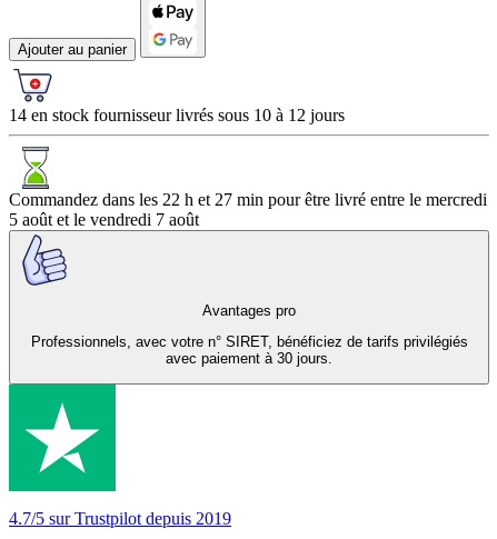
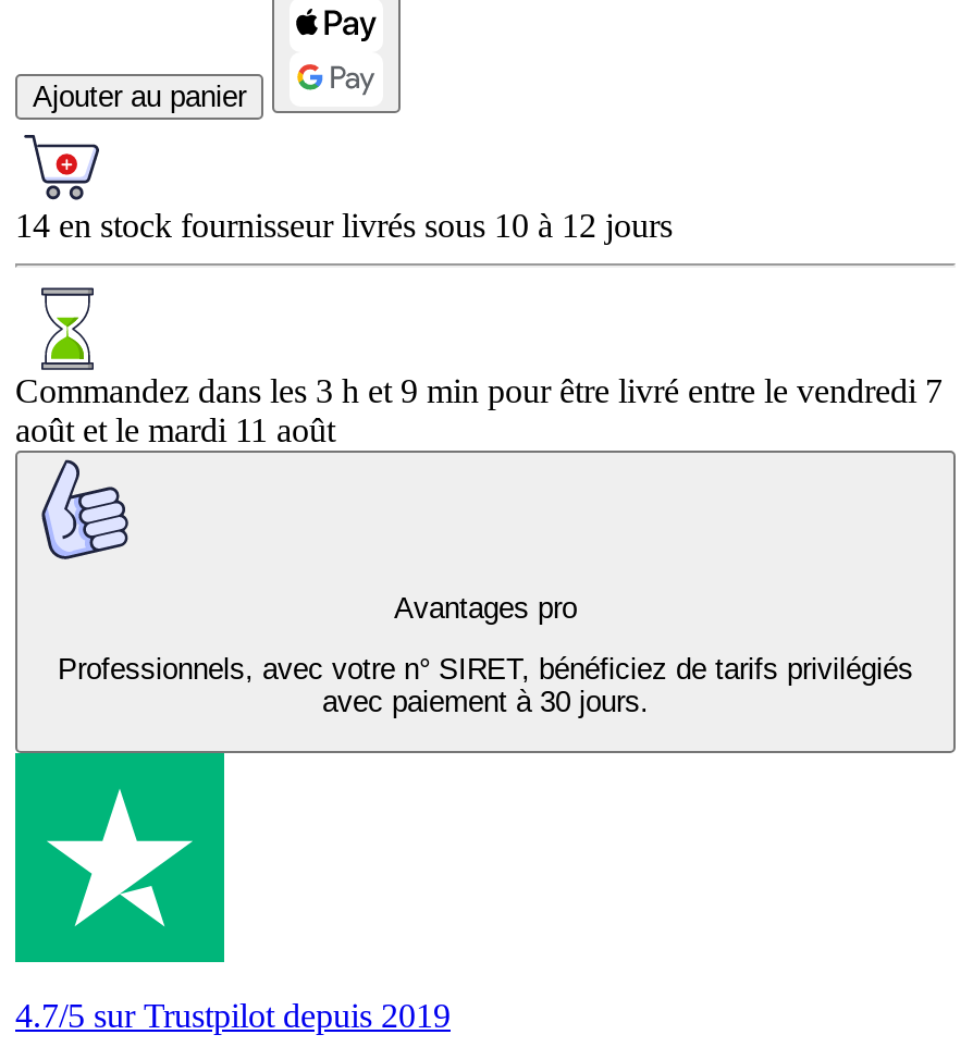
- Commandez dans les 22 h et 27 min pour être livré entre le mercredi
- 5 août et le vendredi 7 août
+ Commandez dans les 3 h et 9 min pour être livré entre le vendredi 7
+ août et le mardi 11 août
